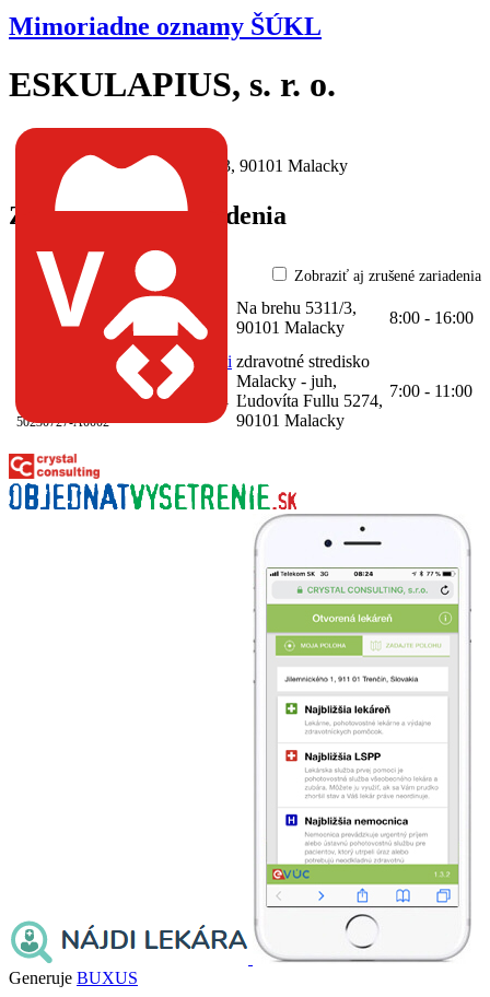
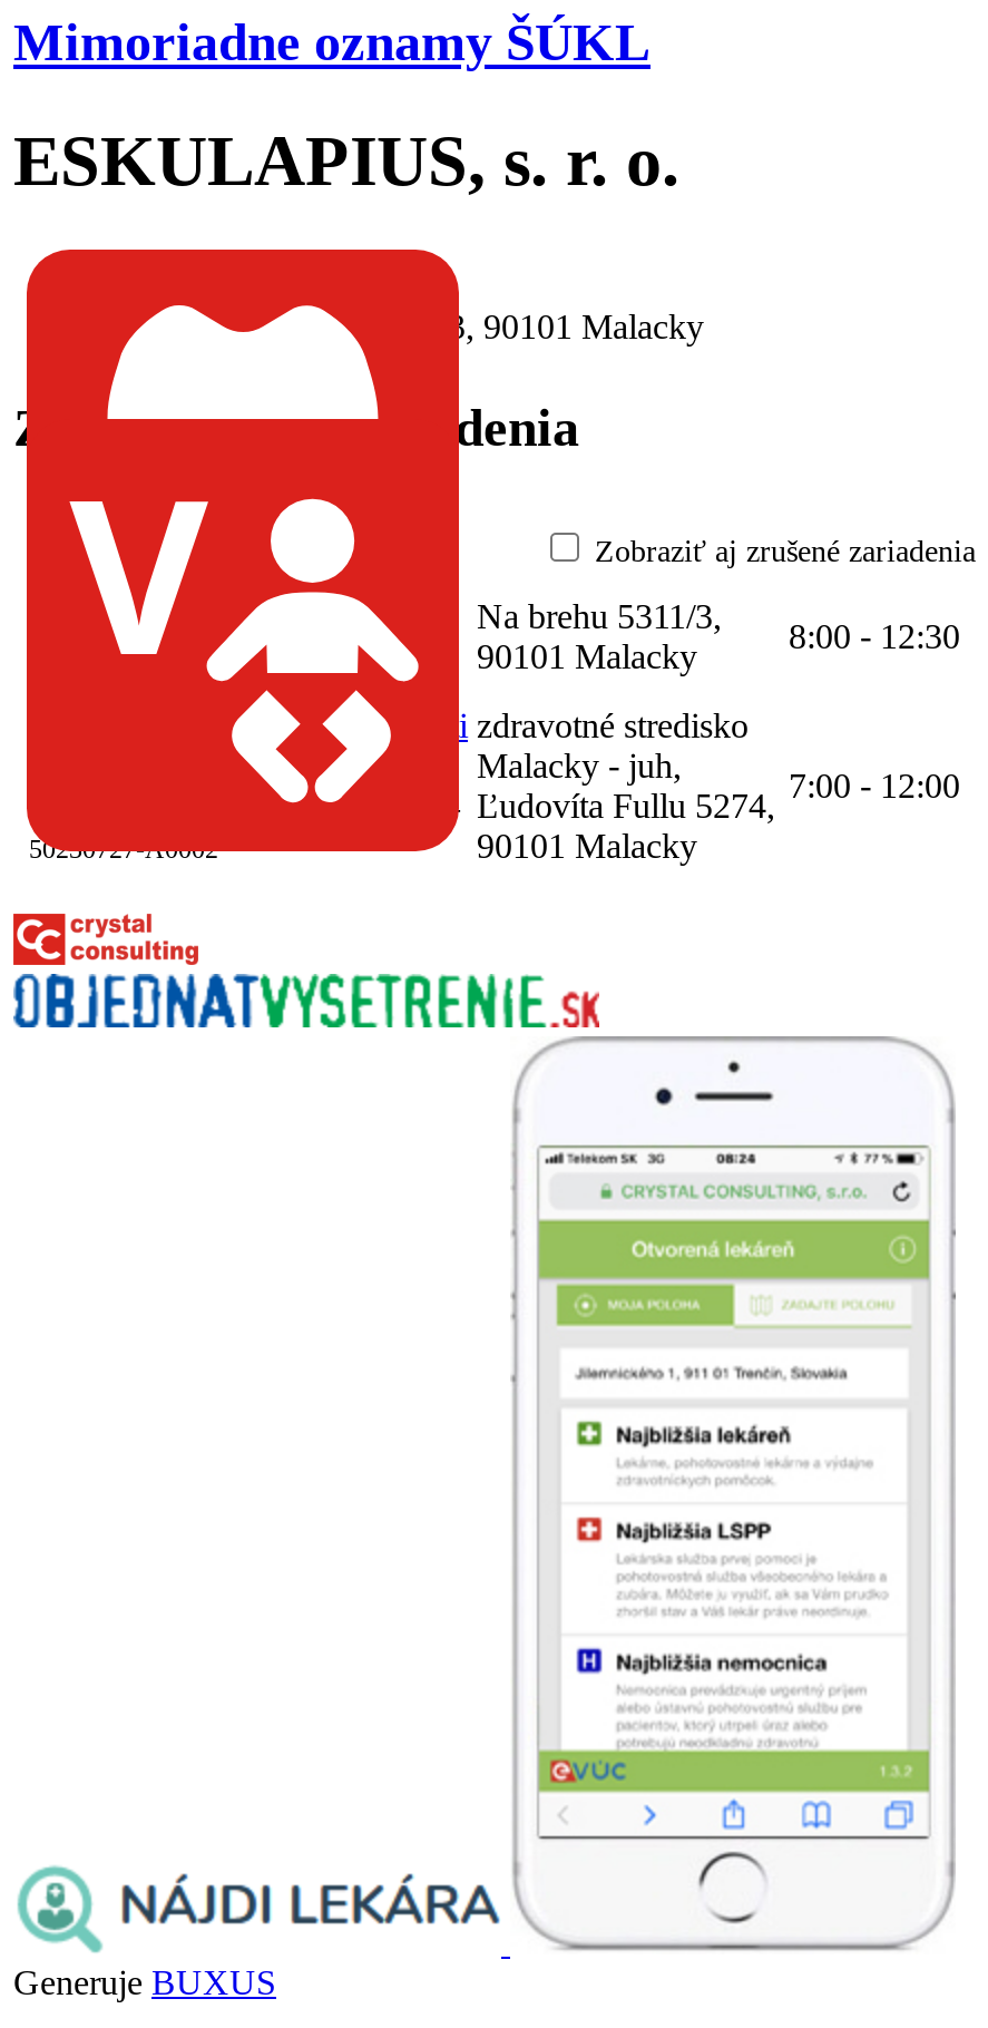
- 8:00 - 16:00
+ 8:00 - 12:30

- 7:00 - 11:00
+ 7:00 - 12:00
